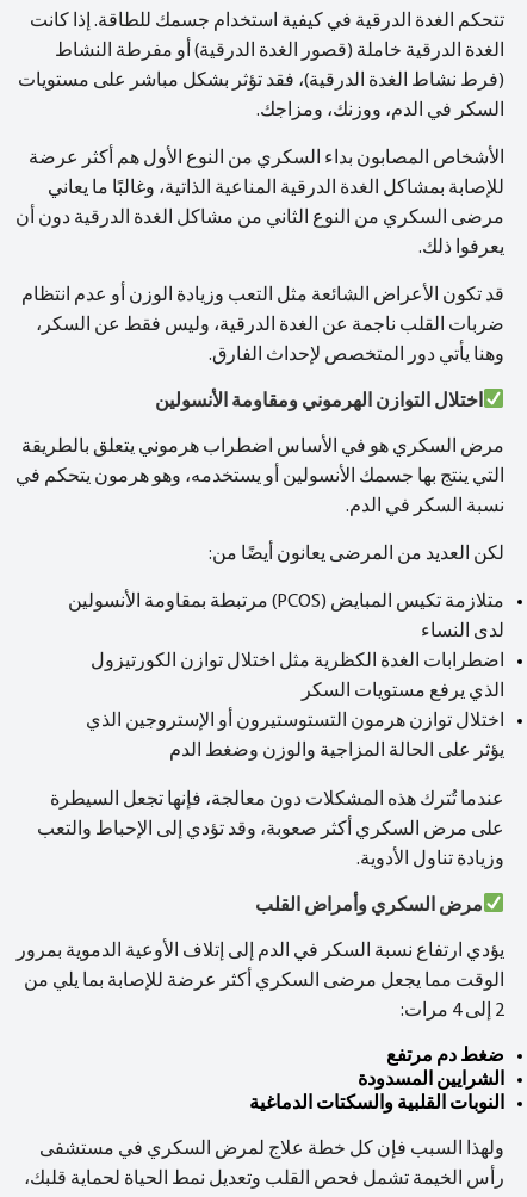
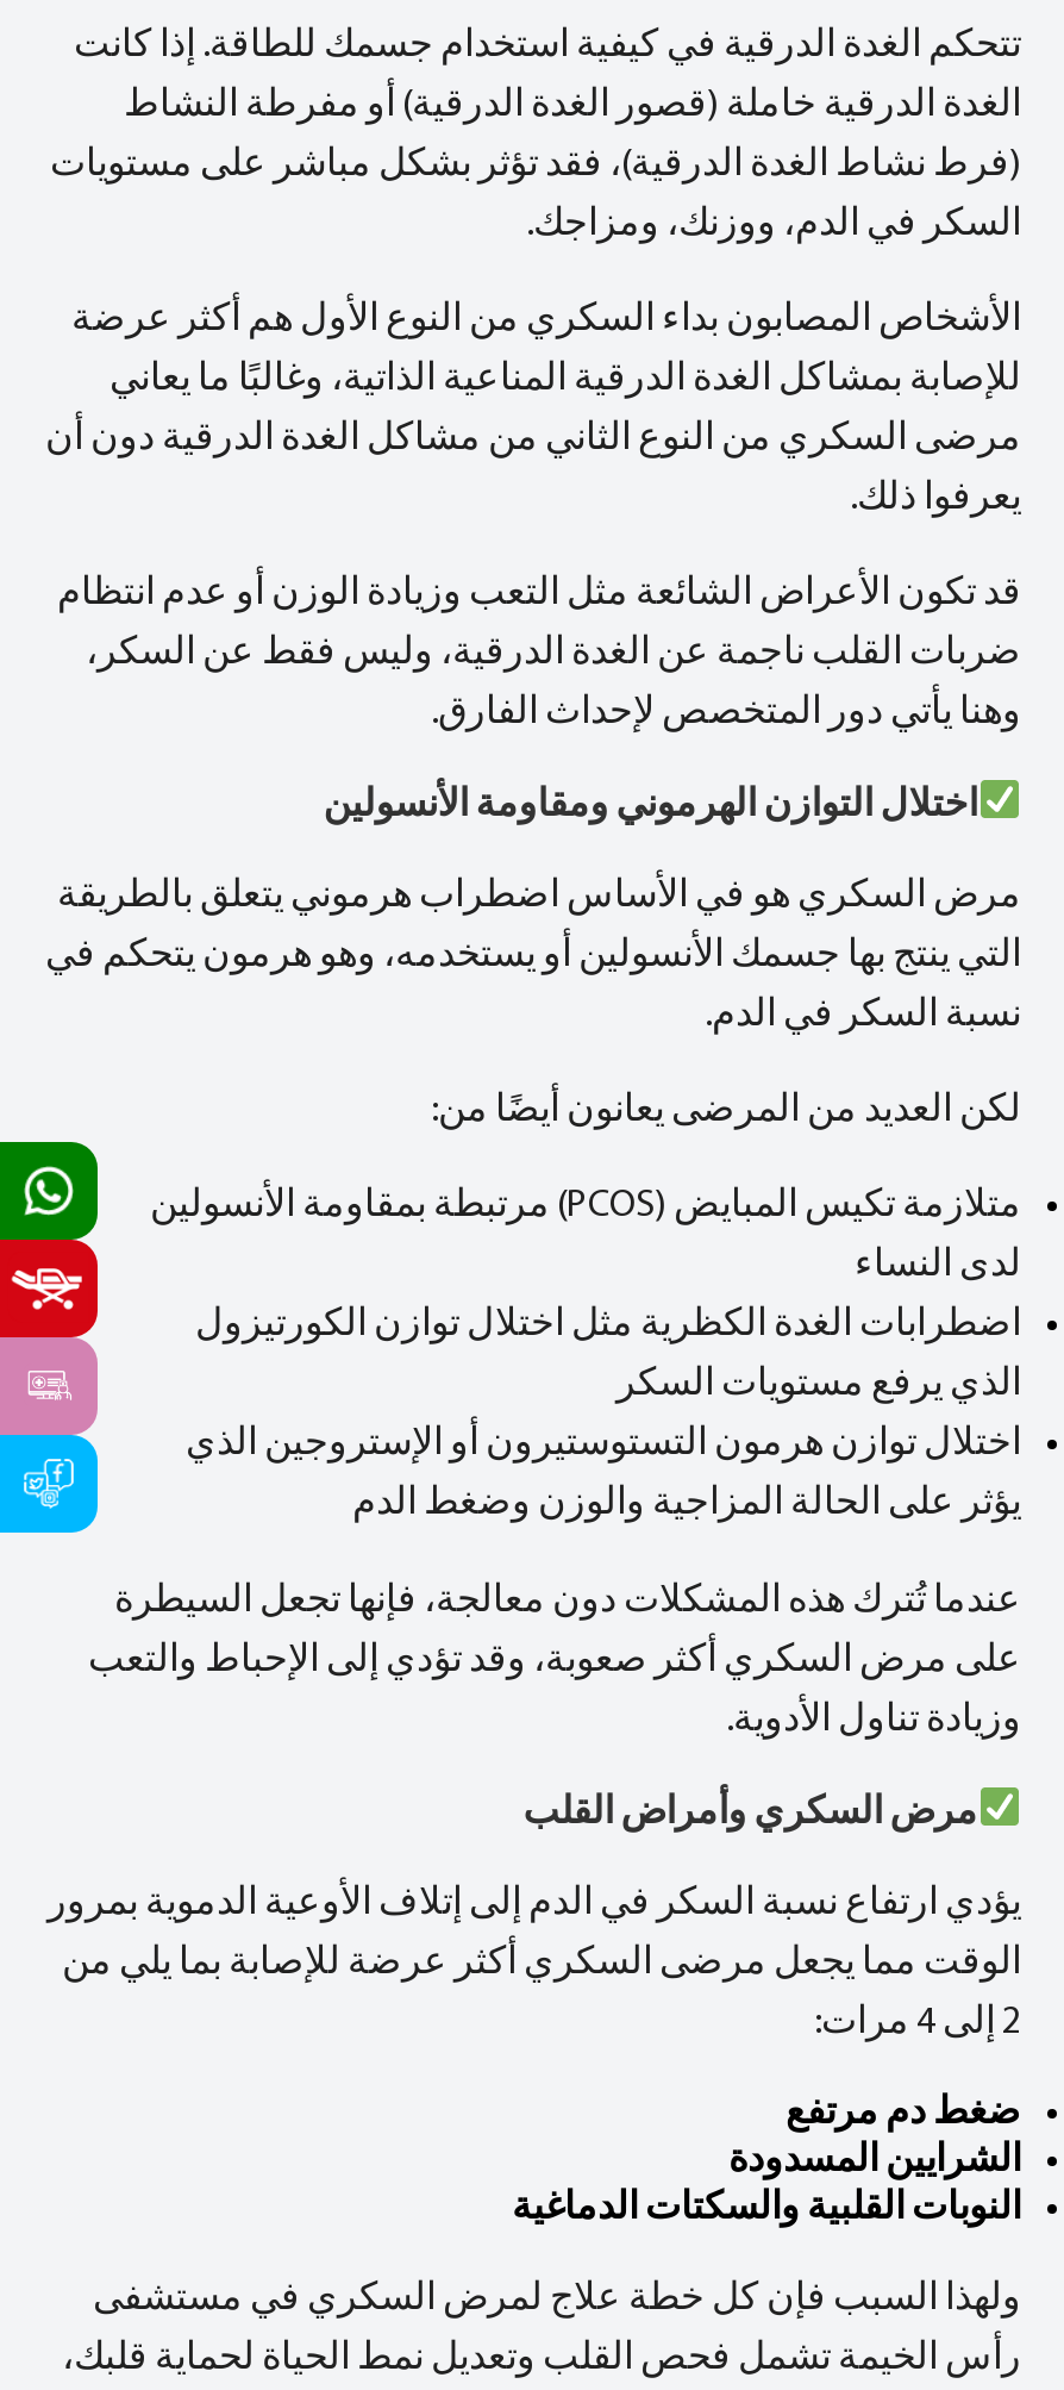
+ [image]
